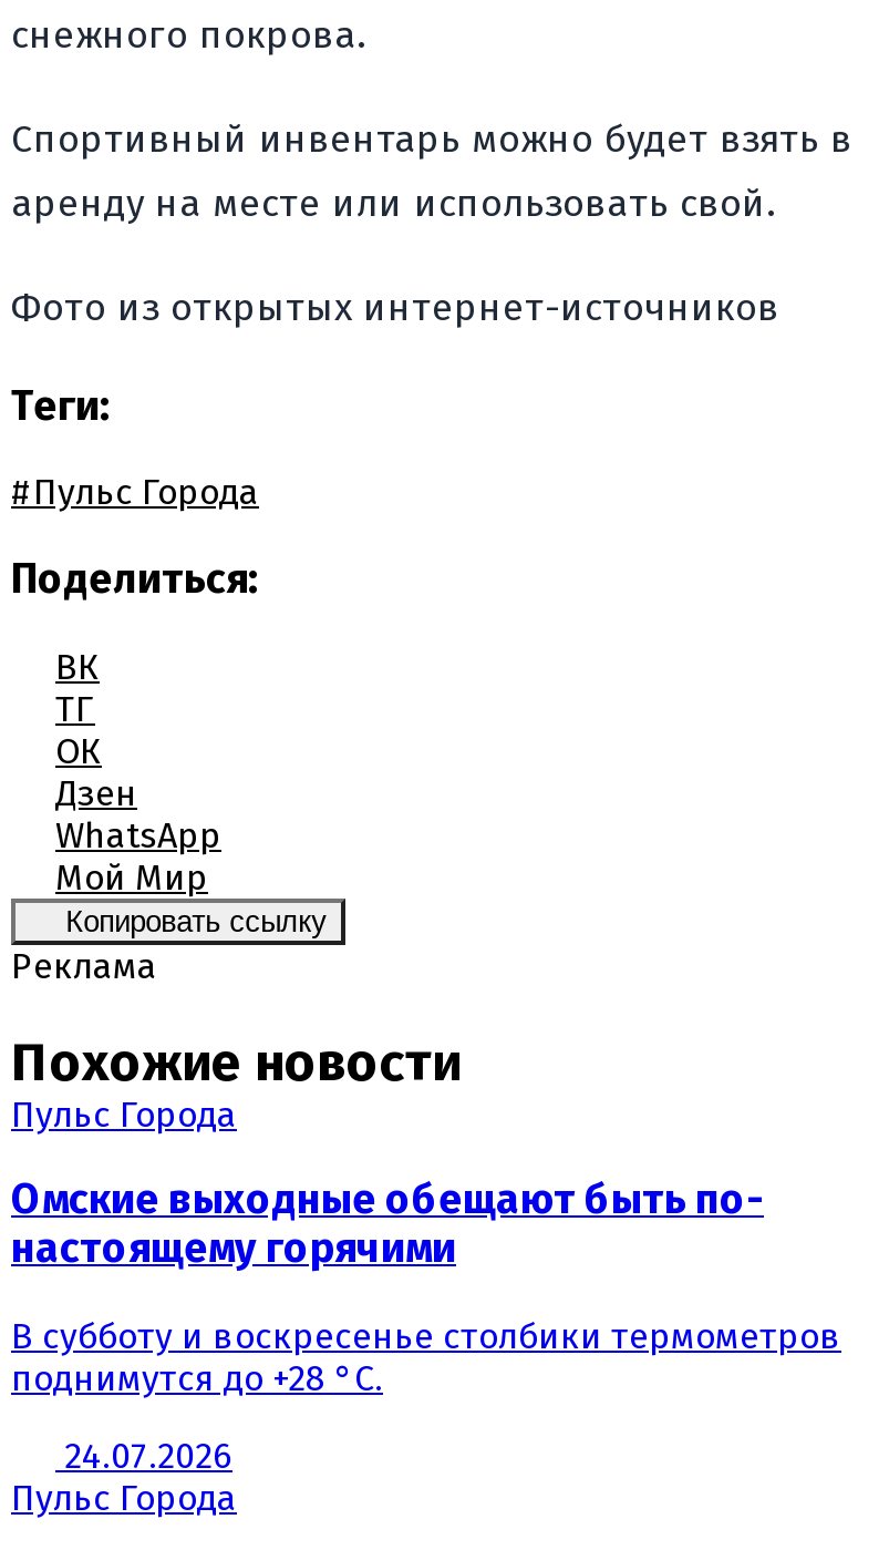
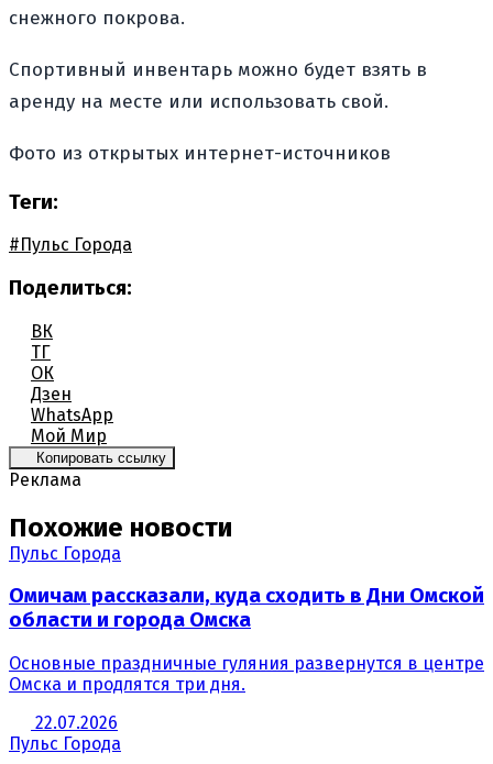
- Омские выходные обещают быть по-
- настоящему горячими
+ Омичам рассказали, куда сходить в Дни Омской
+ области и города Омска

- В субботу и воскресенье столбики термометров
- поднимутся до +28 °C.
+ Основные праздничные гуляния развернутся в центре
+ Омска и продлятся три дня.

- 24.07.2026
+ 22.07.2026
